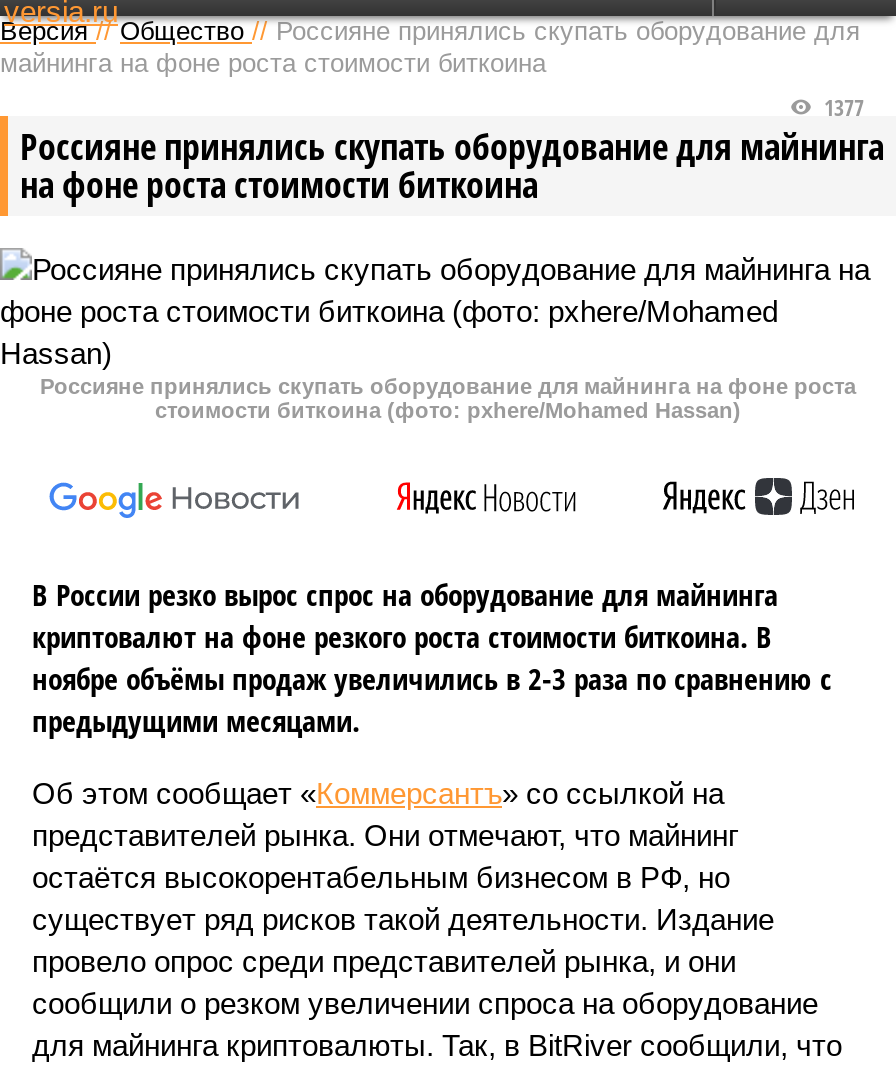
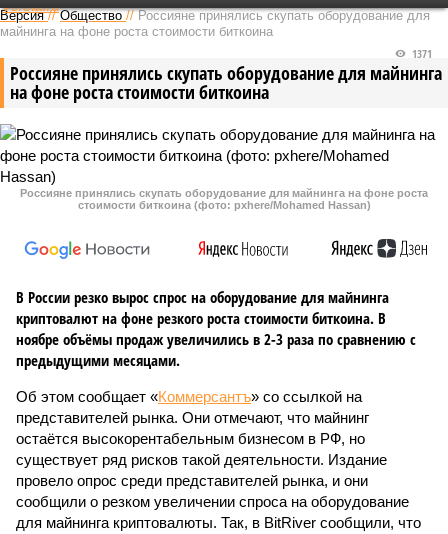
- 1377
+ 1371
